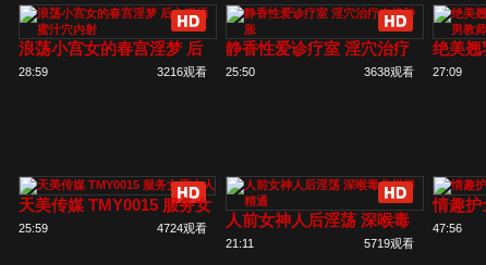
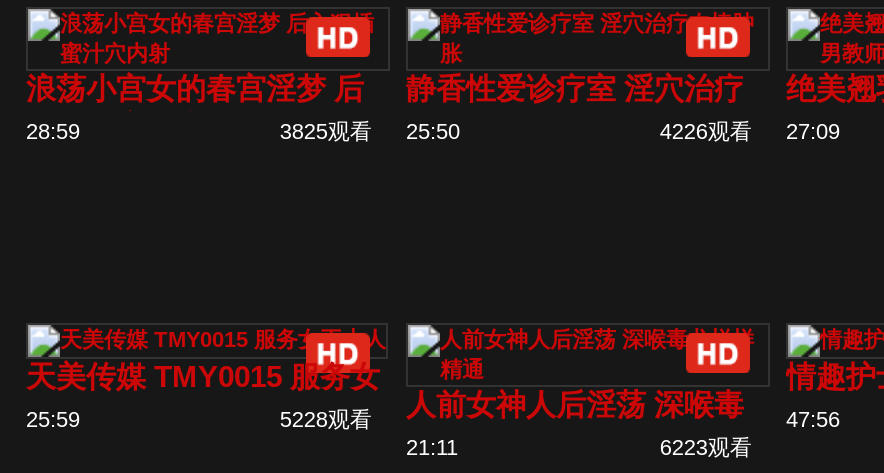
- 3216观看
+ 3825观看

- 3638观看
+ 4226观看

- 4724观看
+ 5228观看

- 5719观看
+ 6223观看
